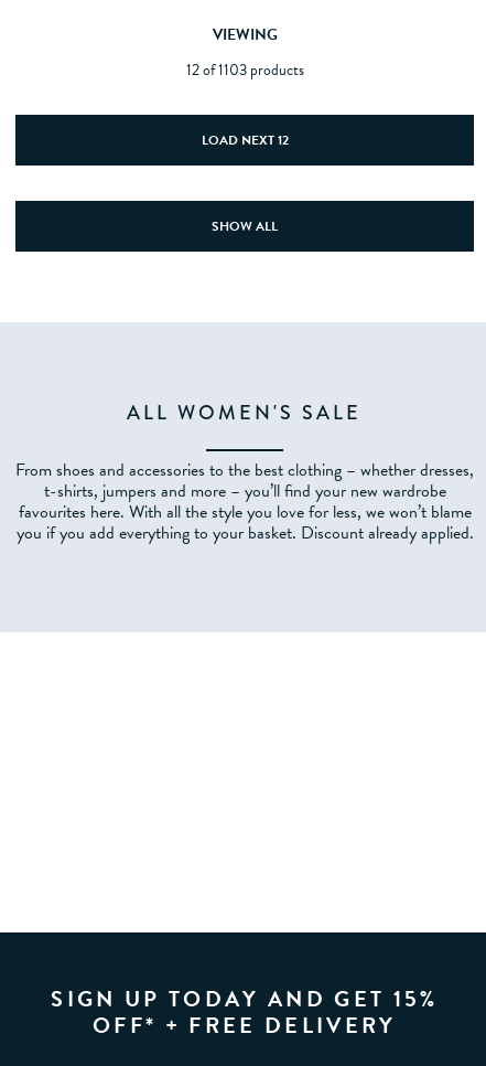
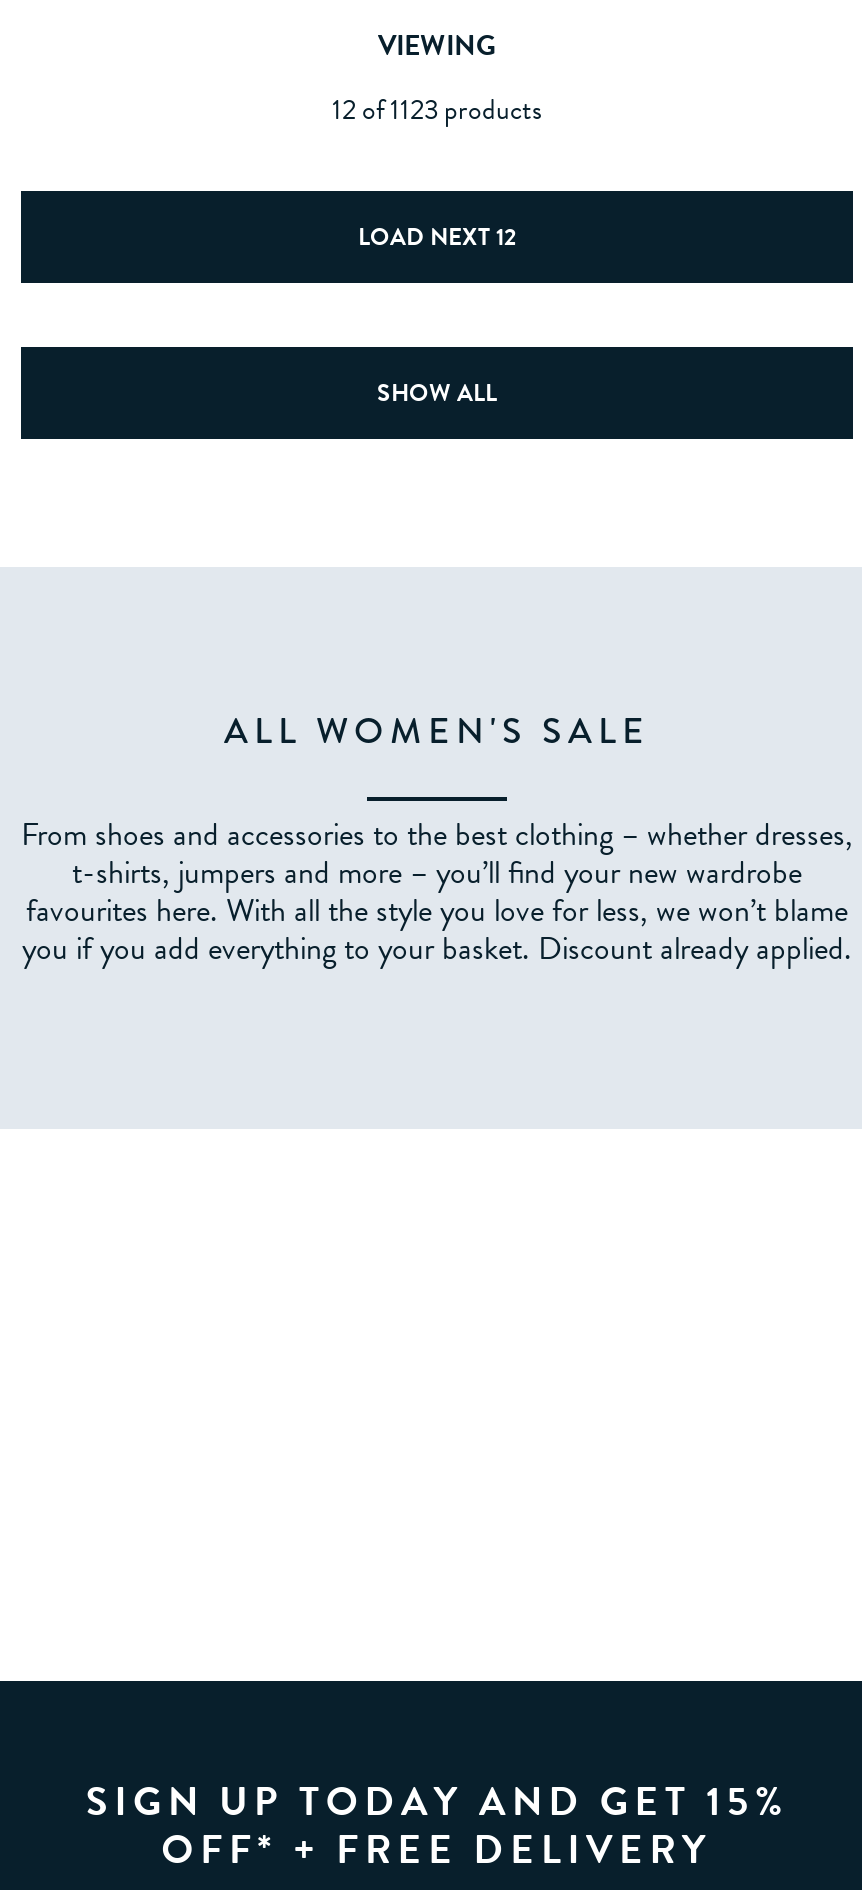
- 12 of 1103 products
+ 12 of 1123 products
